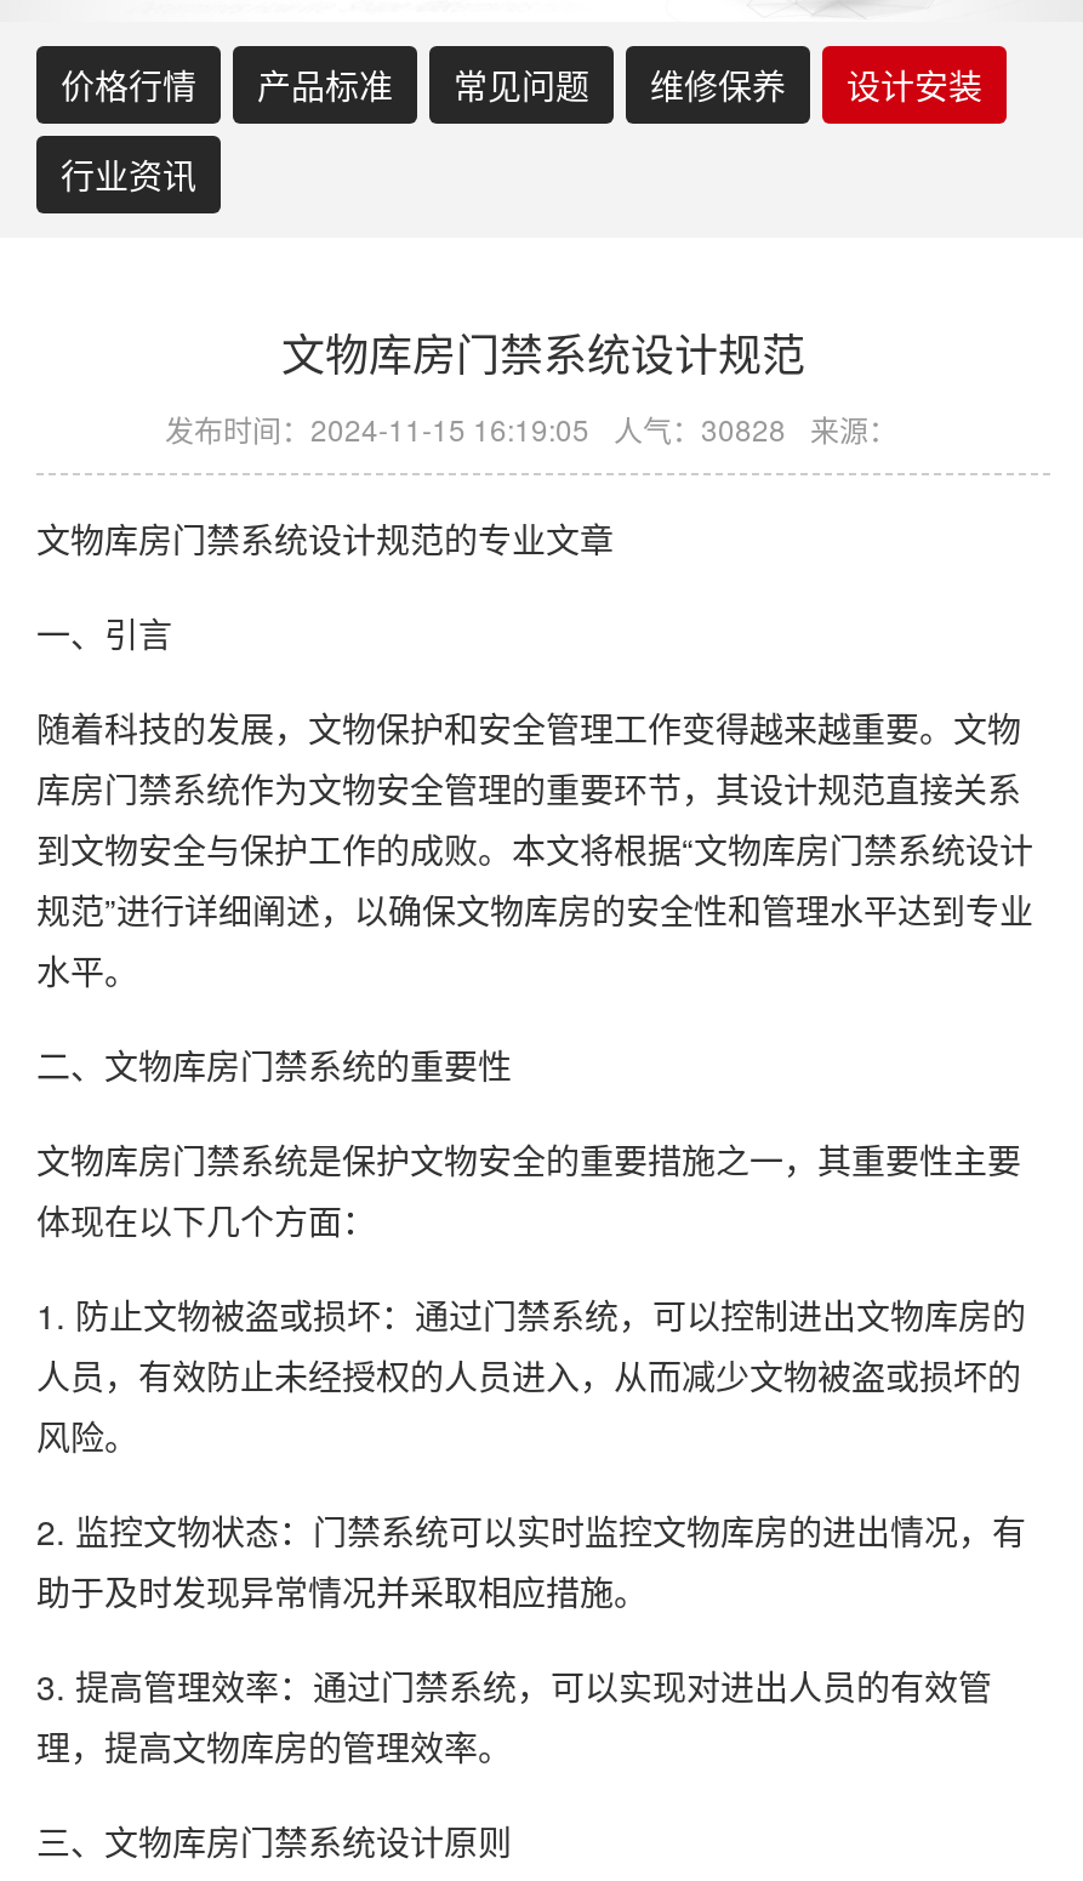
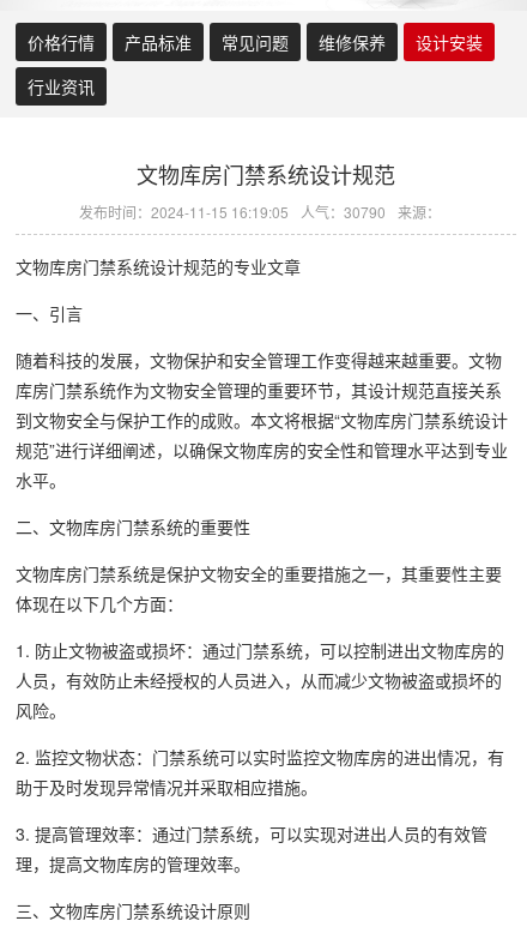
- 发布时间：2024-11-15 16:19:05 人气：30828 来源：
+ 发布时间：2024-11-15 16:19:05 人气：30790 来源：
